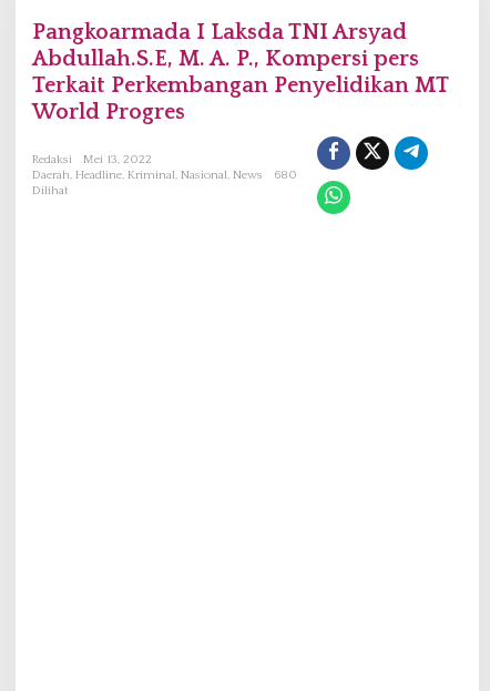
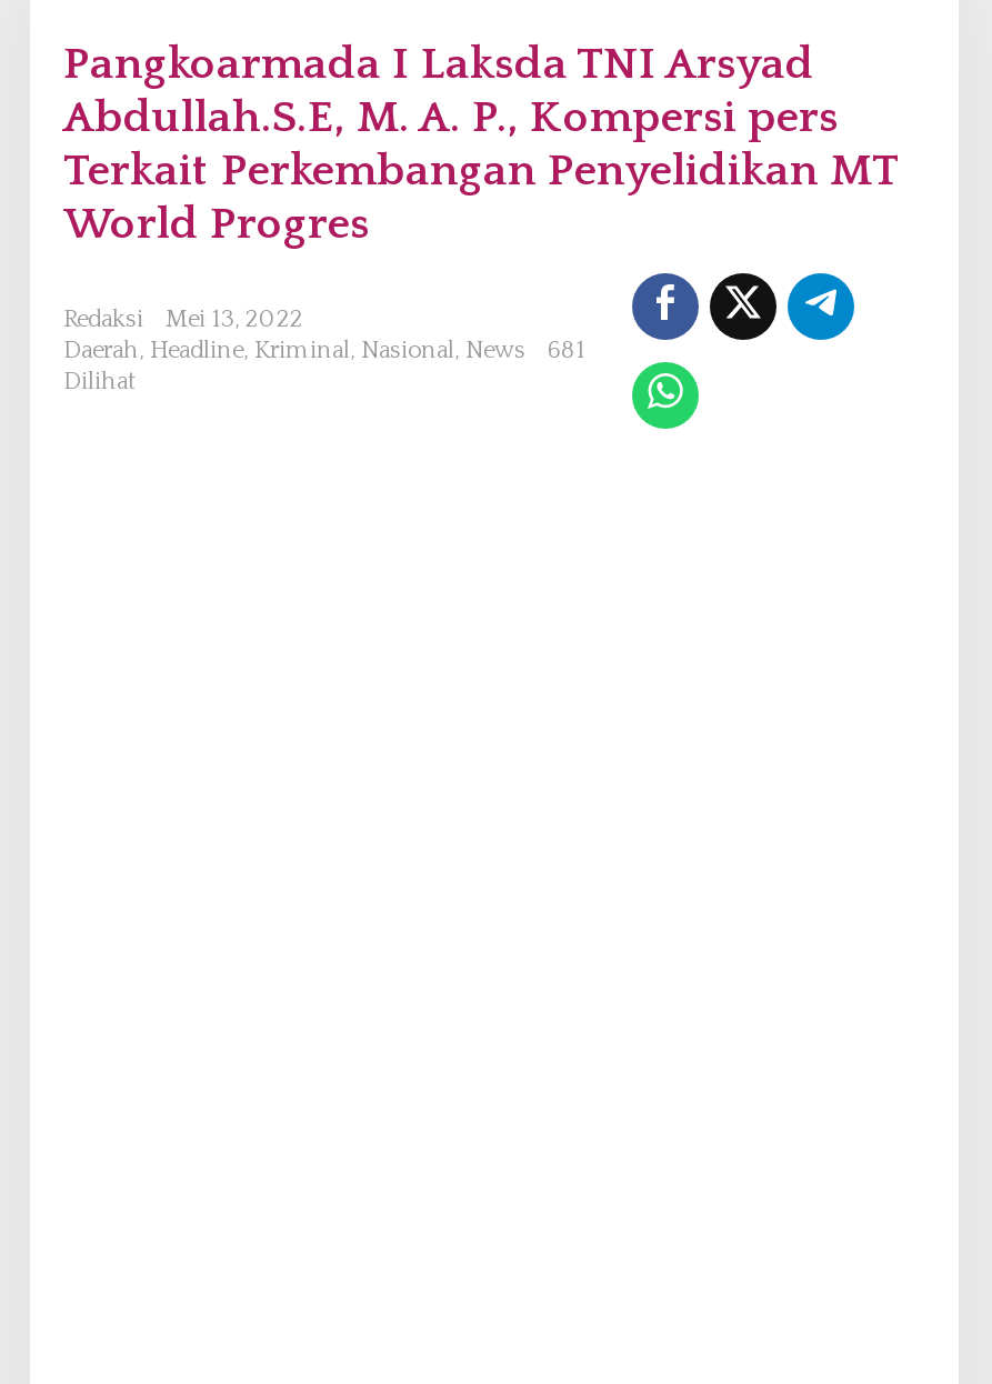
- 680
+ 681
